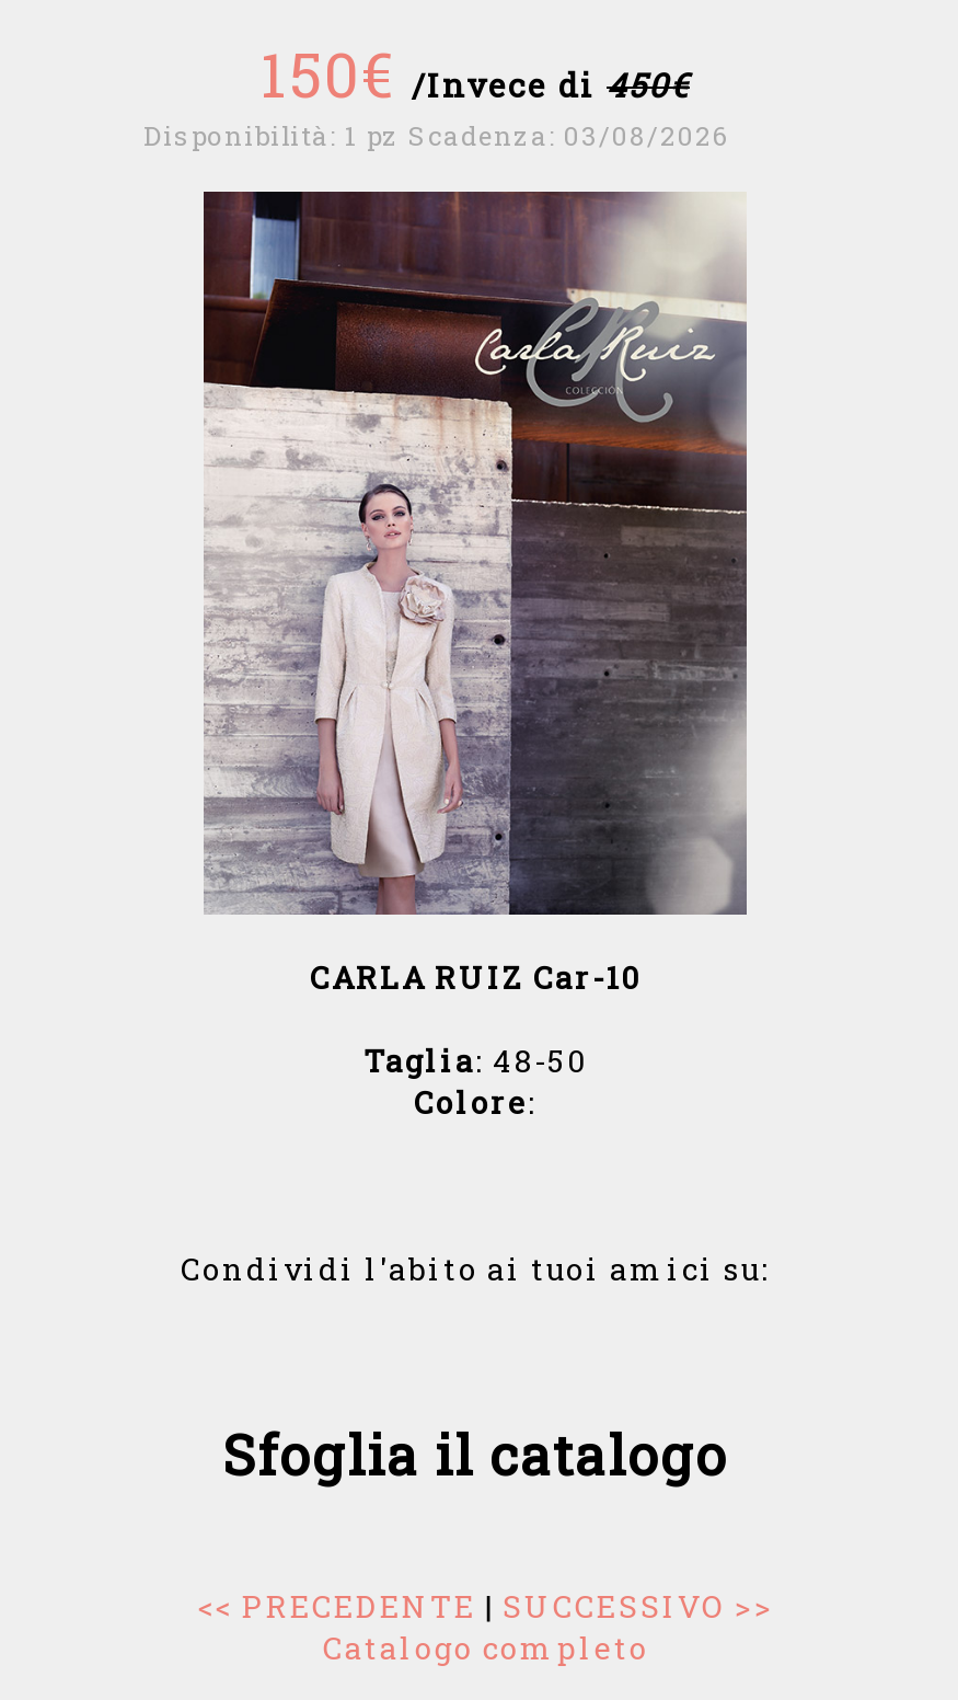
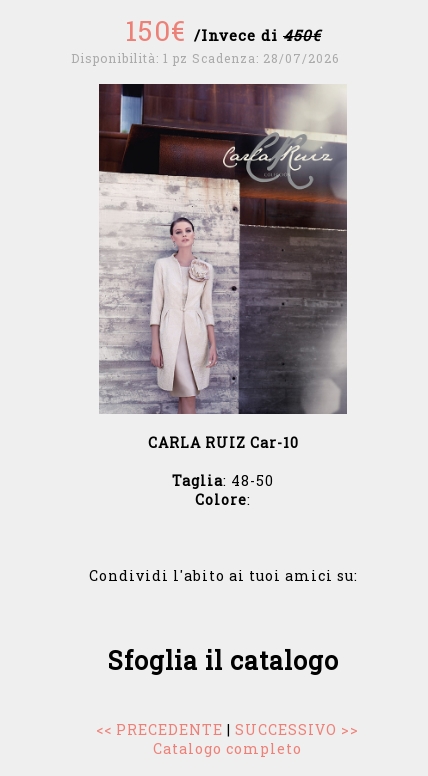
- Disponibilità: 1 pz Scadenza: 03/08/2026
+ Disponibilità: 1 pz Scadenza: 28/07/2026
